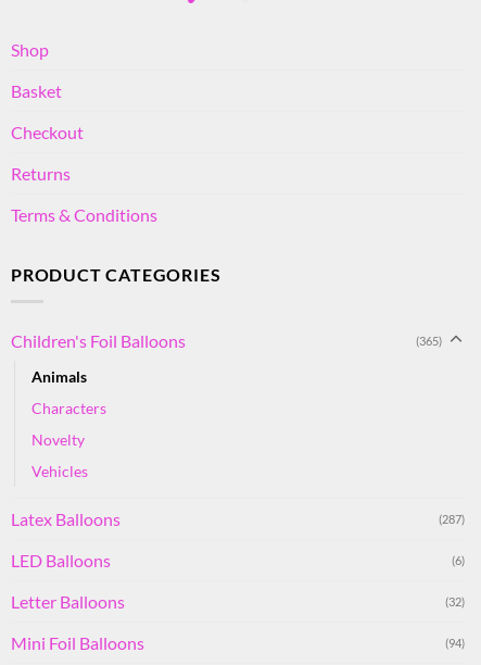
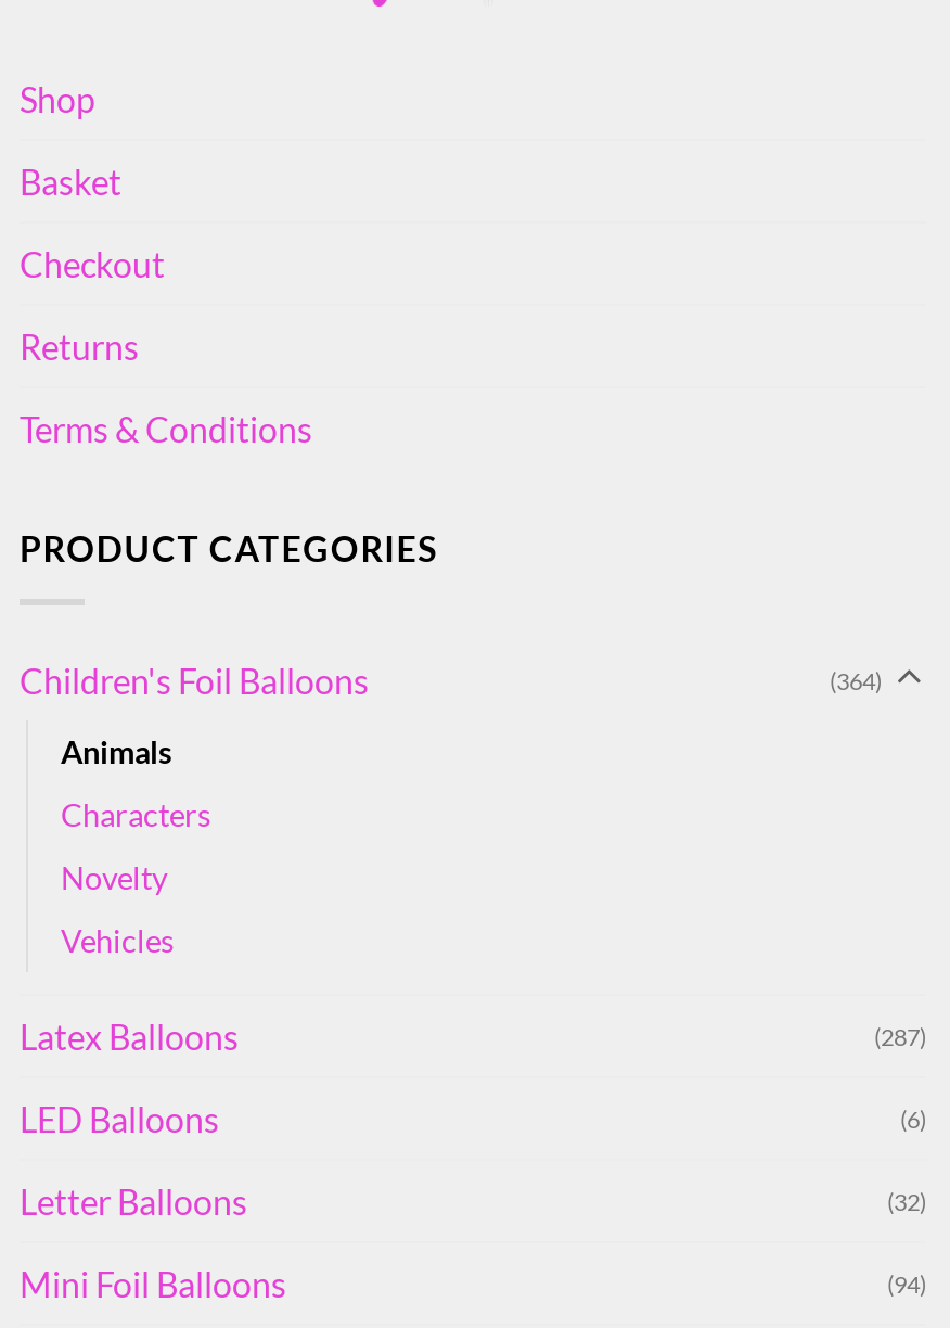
- (365)
+ (364)
